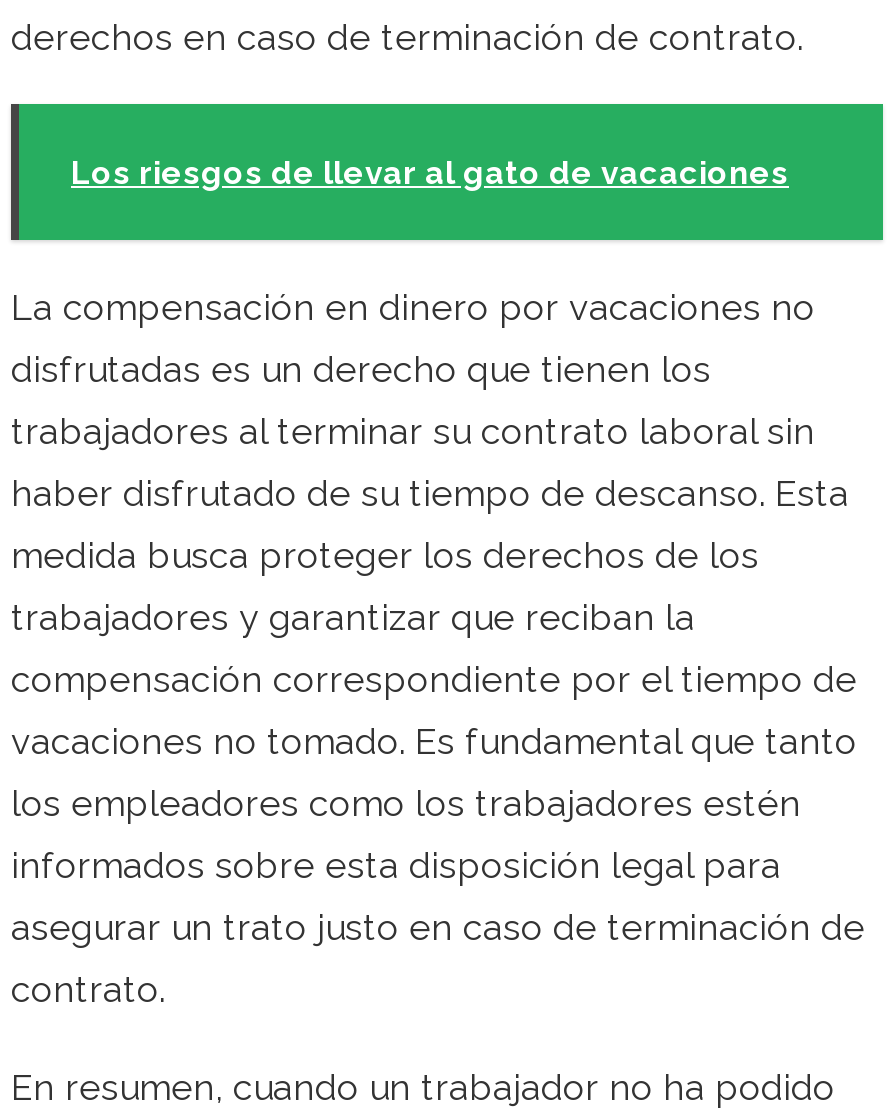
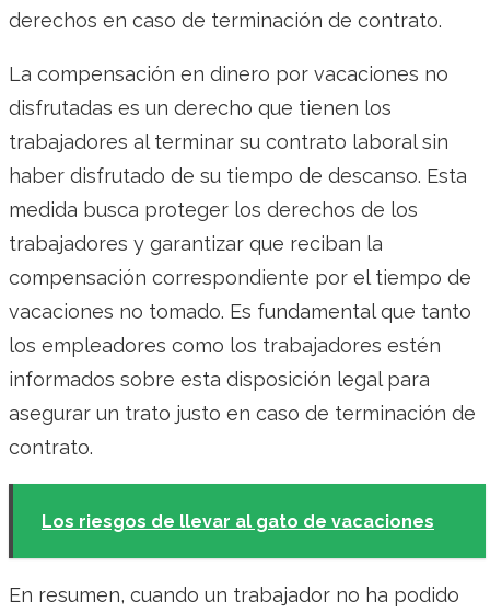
moved down: [image] | Los riesgos de llevar al gato de vacaciones

moved up: La compensación en dinero por vacaciones no | disfrutadas es un derecho que tienen los | trabajadores al terminar su contrato laboral sin | ... | asegurar un trato justo en caso de terminación de | contrato.
